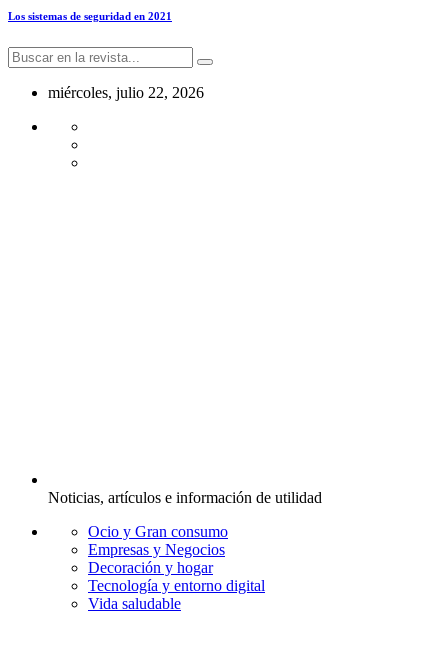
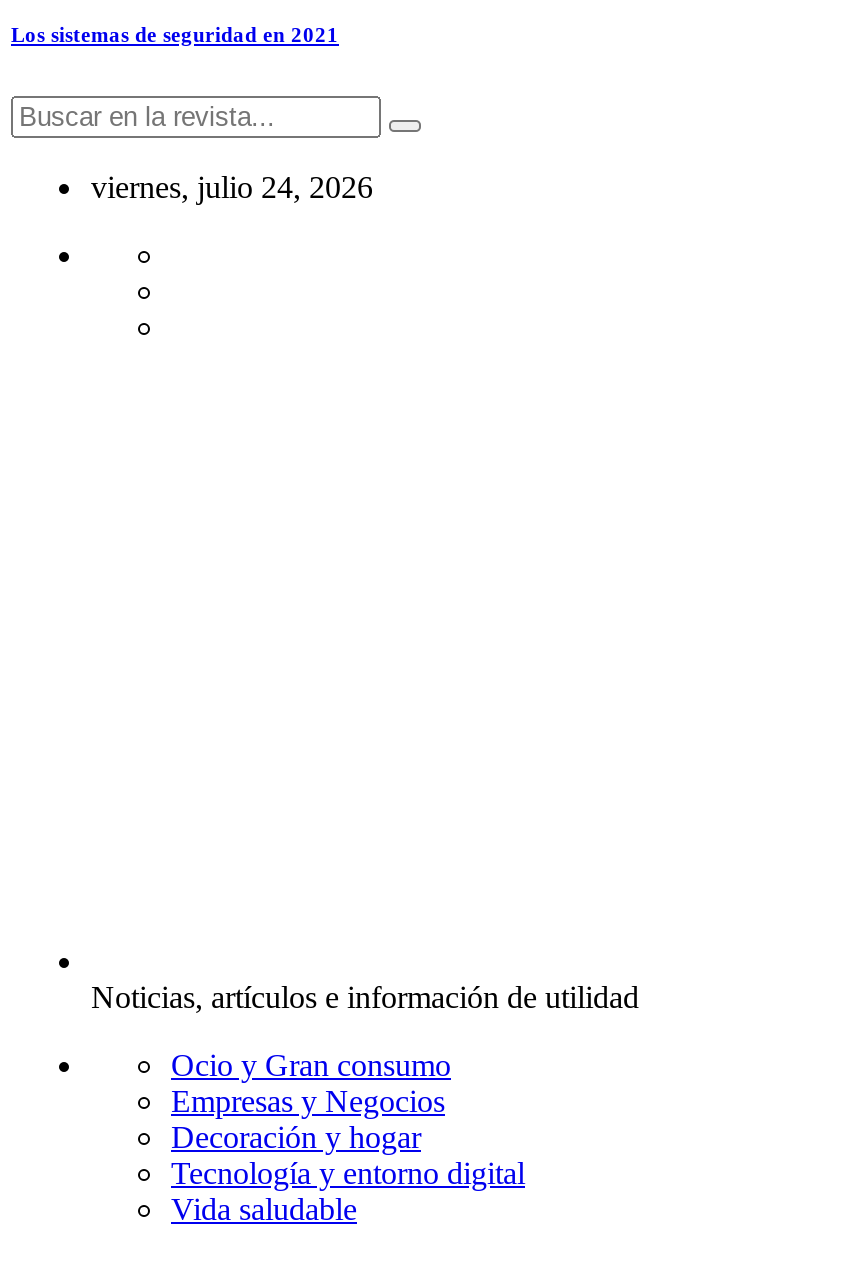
- miércoles, julio 22, 2026
+ viernes, julio 24, 2026
